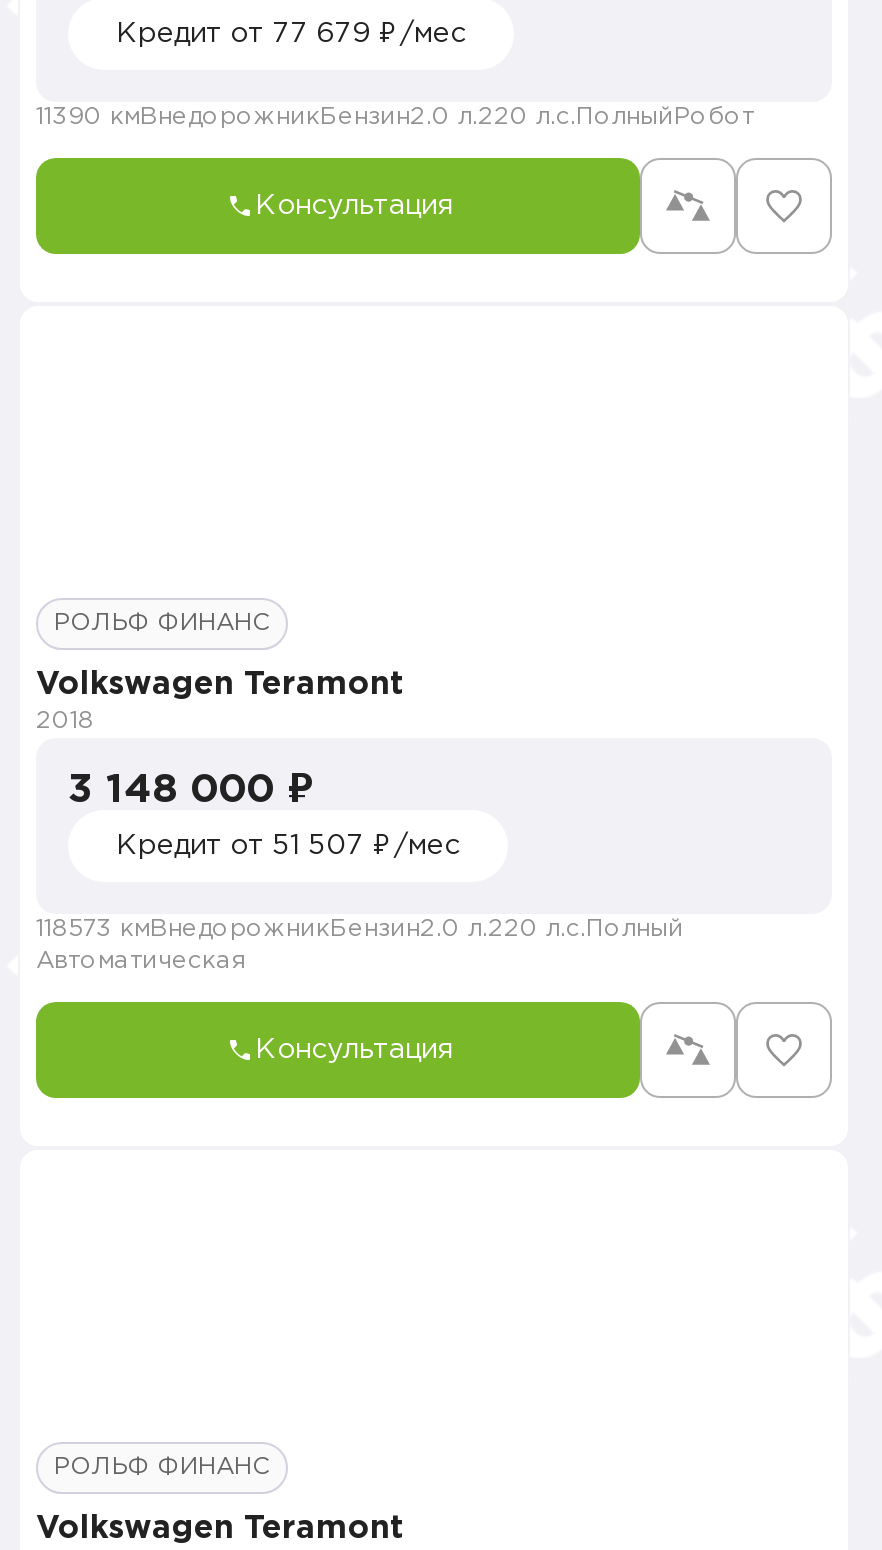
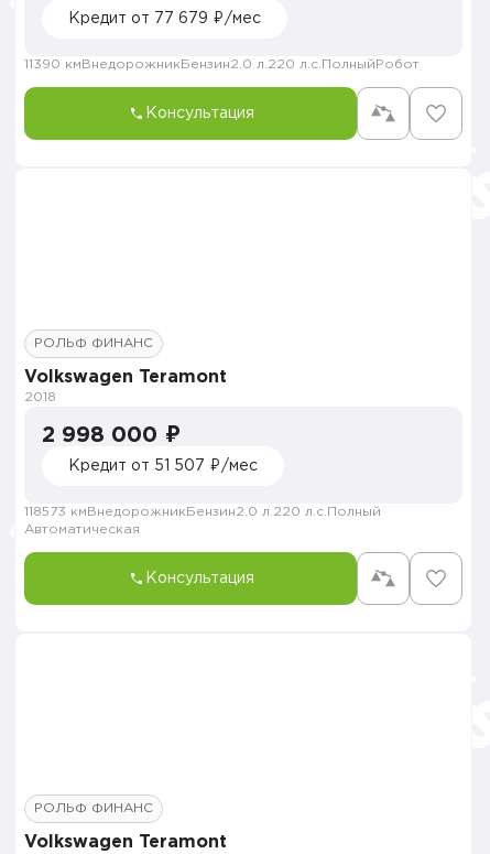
- 3 148 000 ₽
+ 2 998 000 ₽
